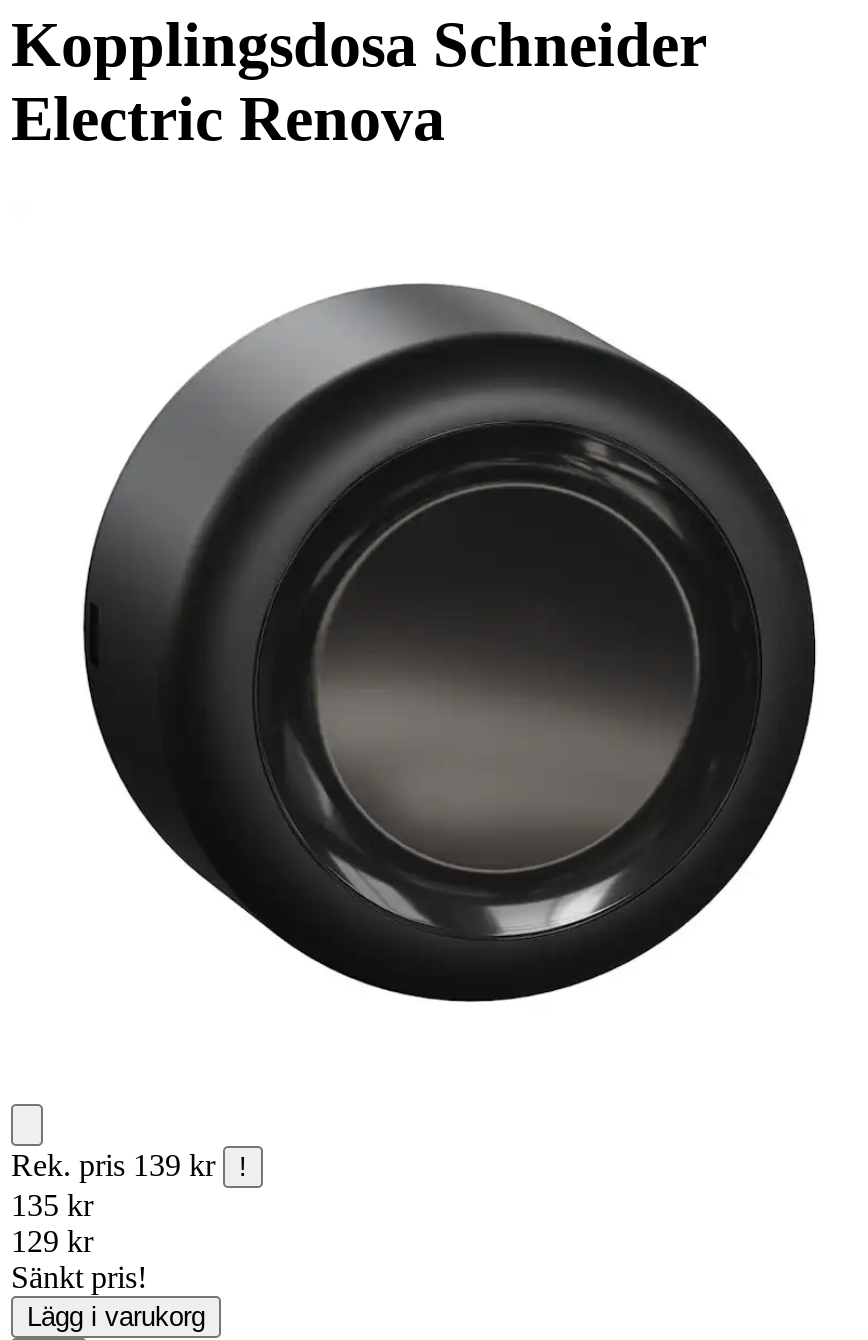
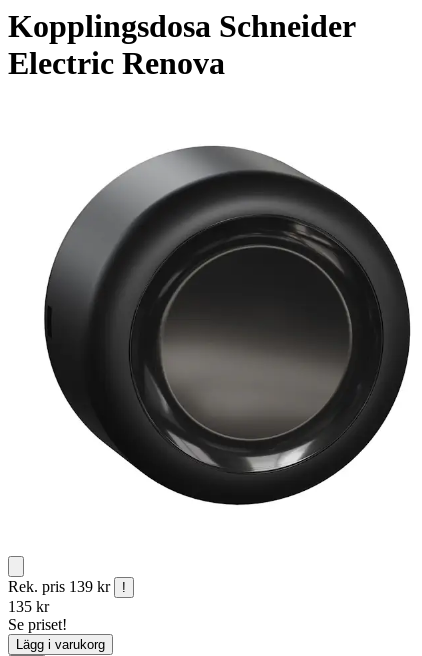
- 129 kr
- Sänkt pris!
+ Se priset!
